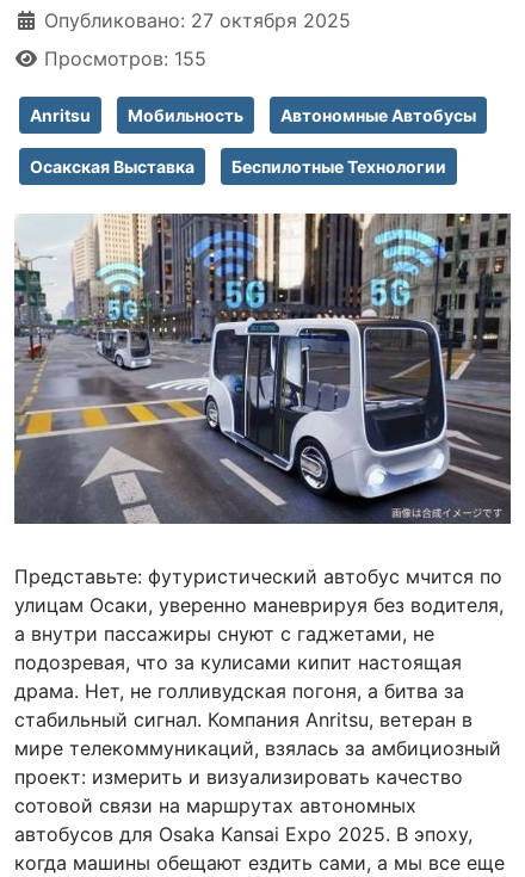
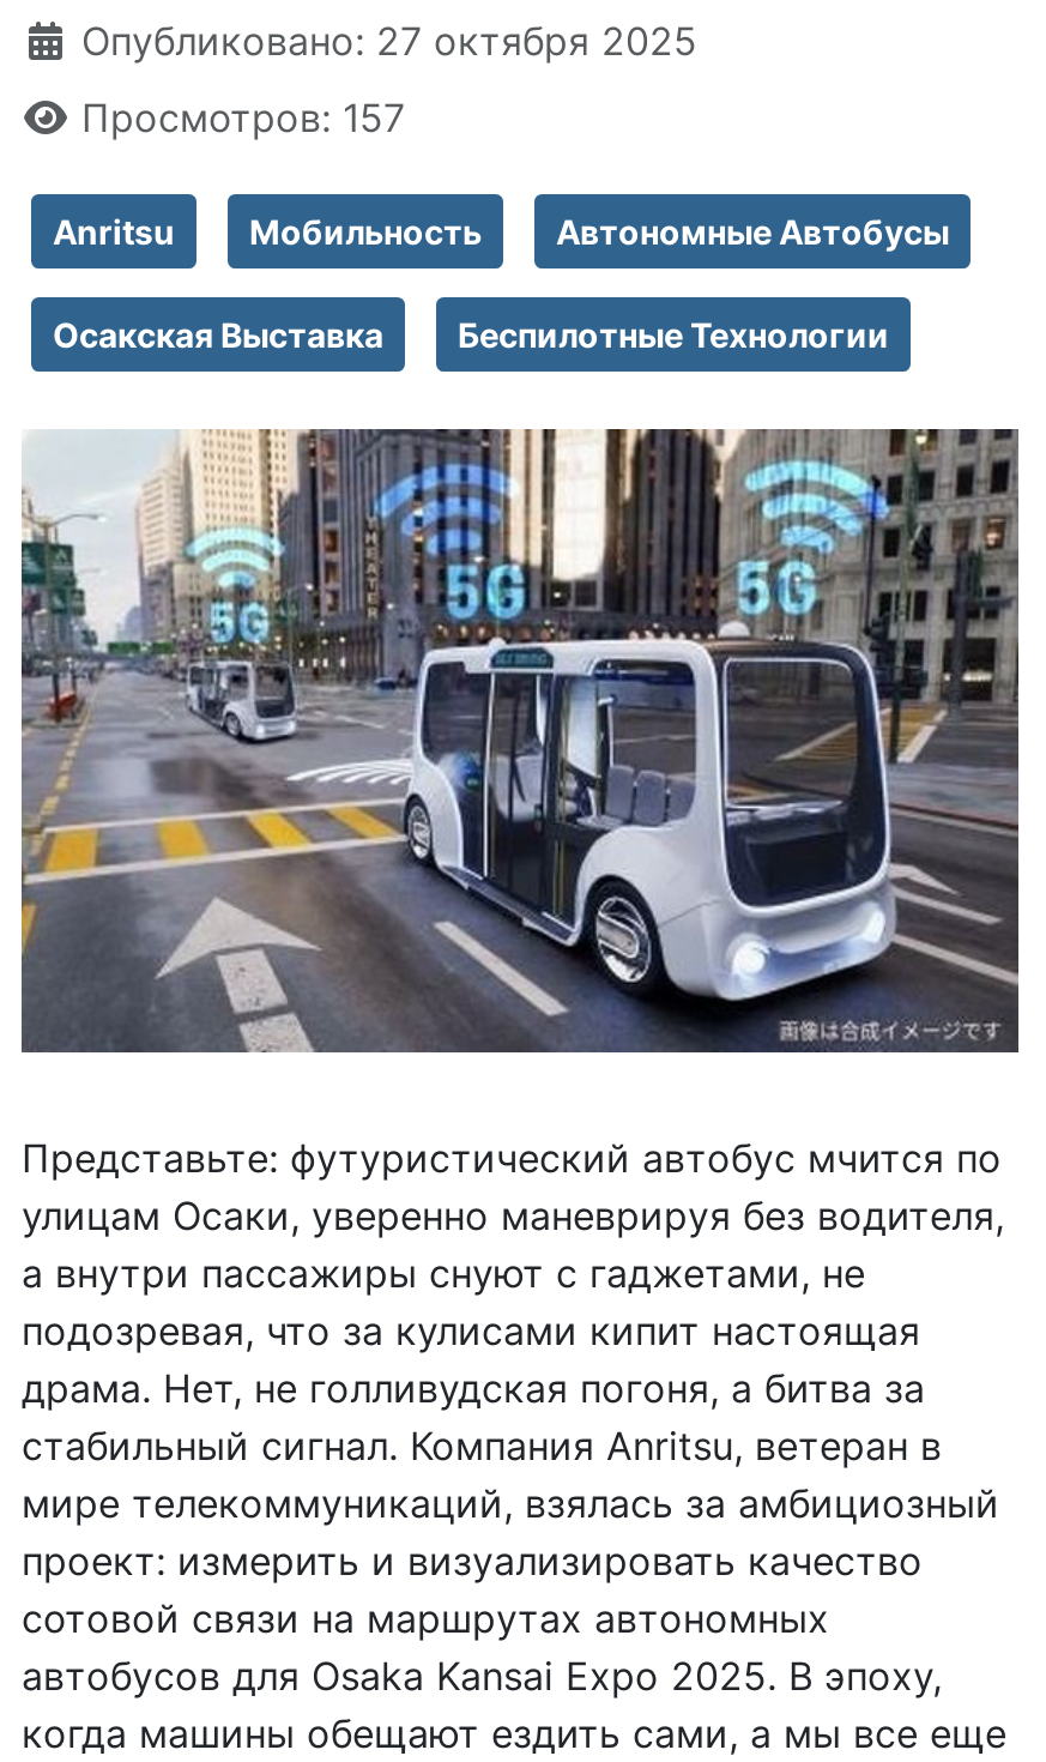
- Просмотров: 155
+ Просмотров: 157
